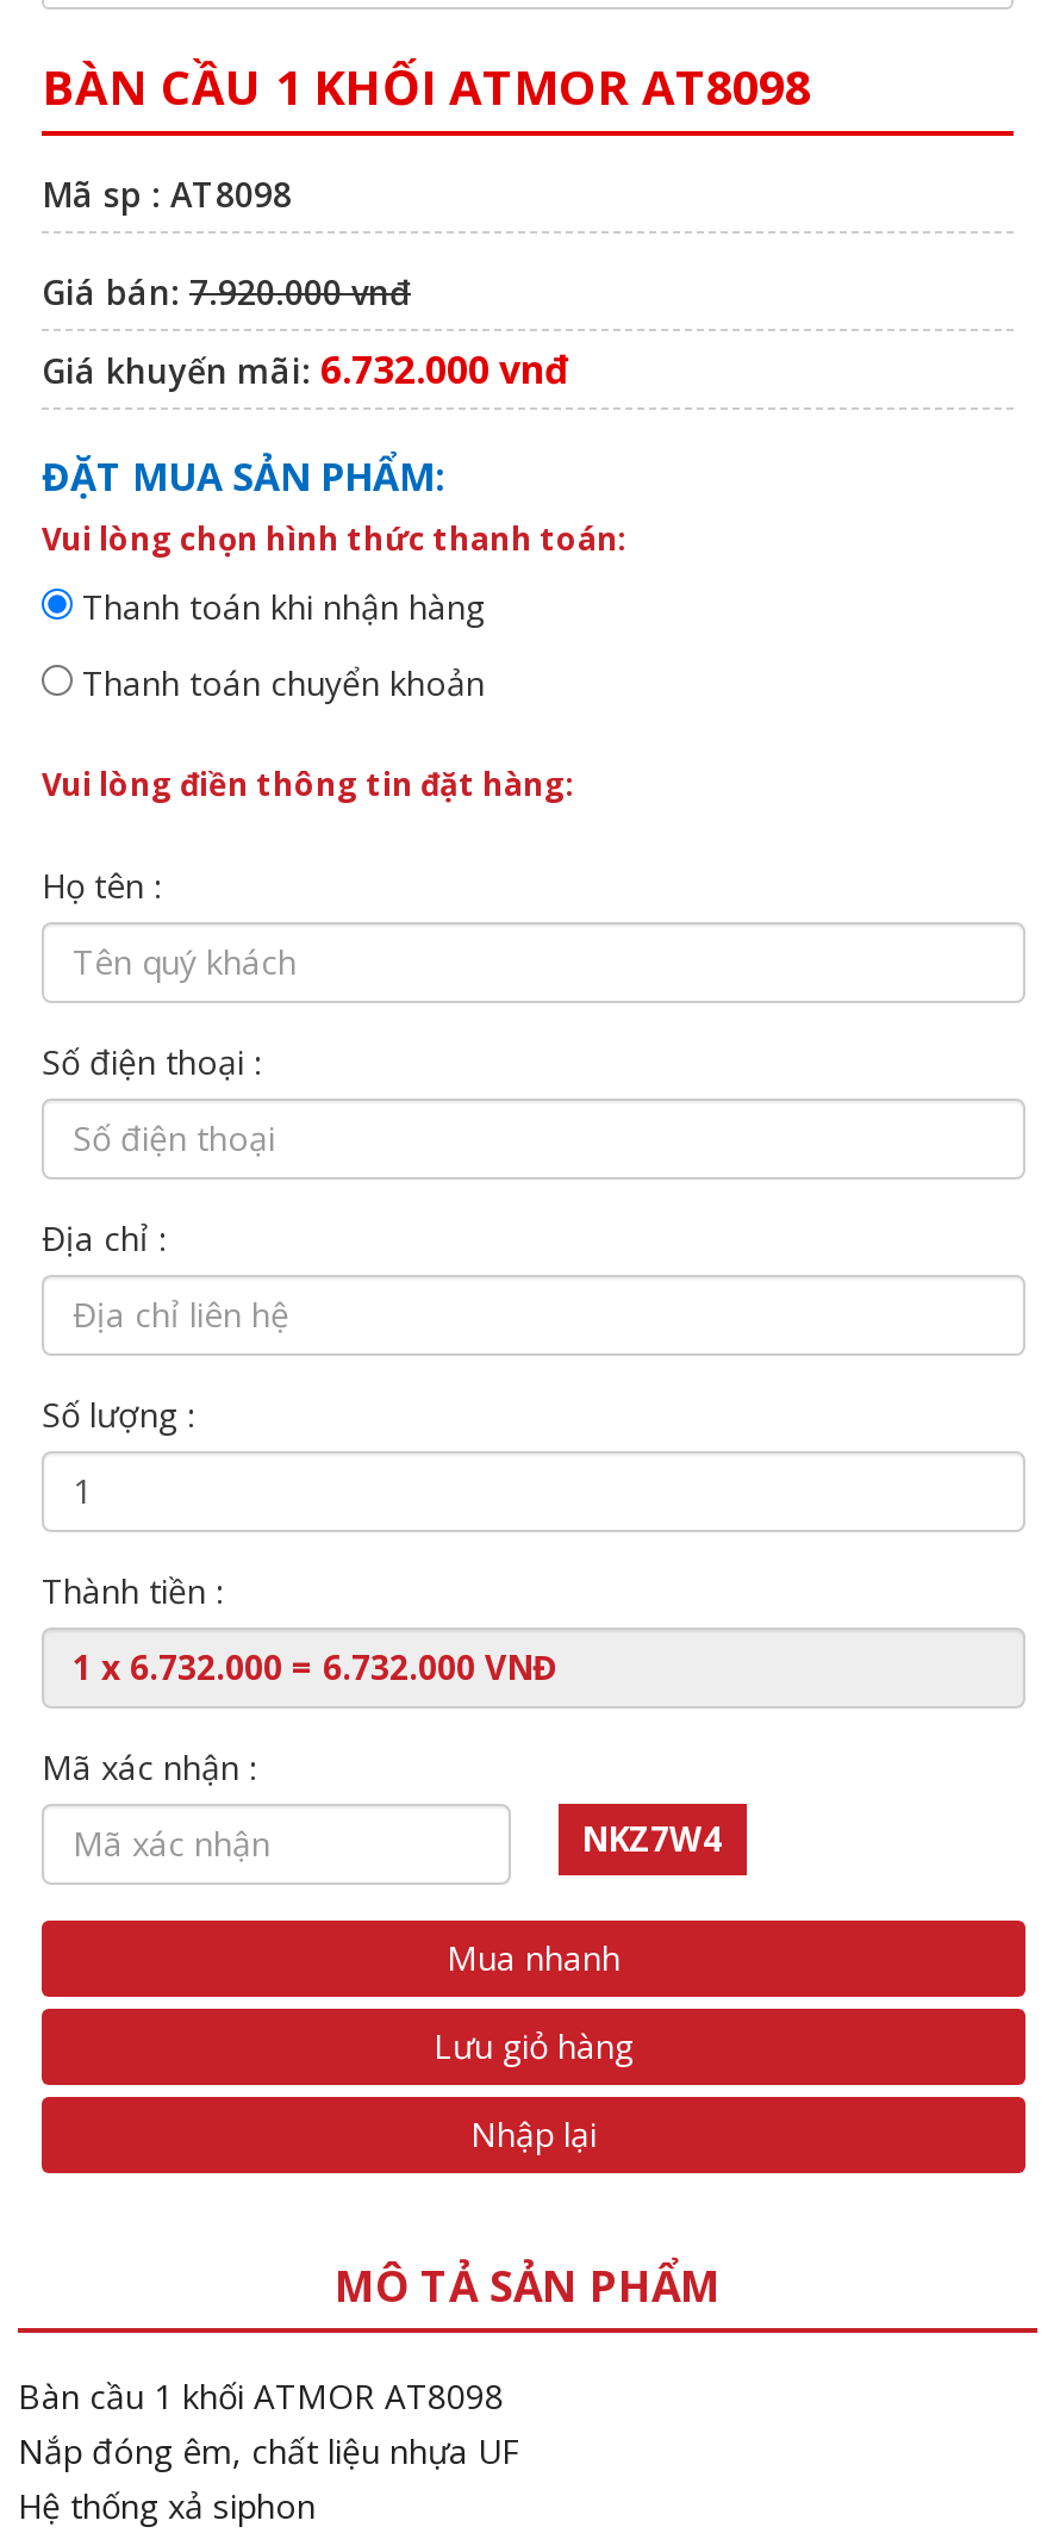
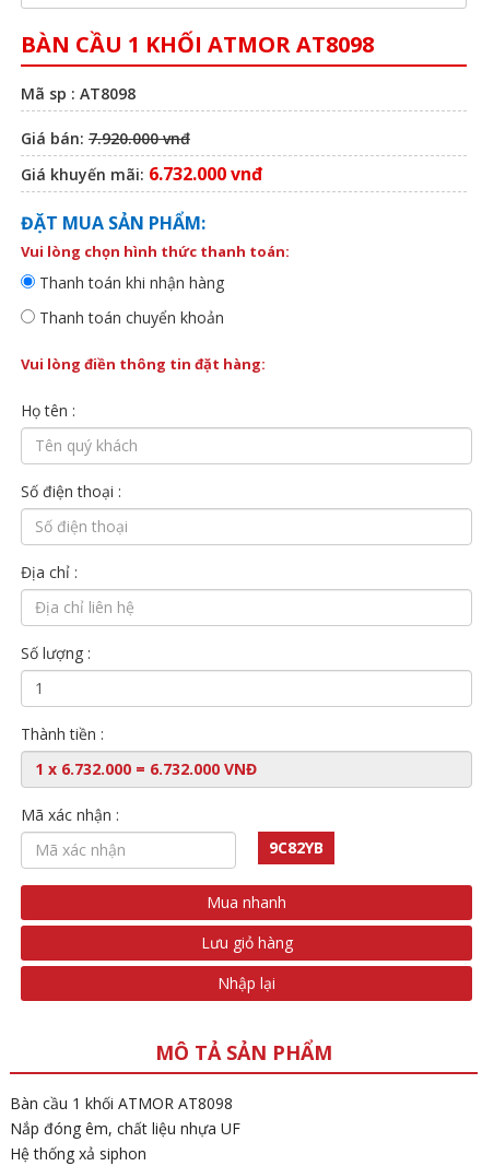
- NKZ7W4
+ 9C82YB
